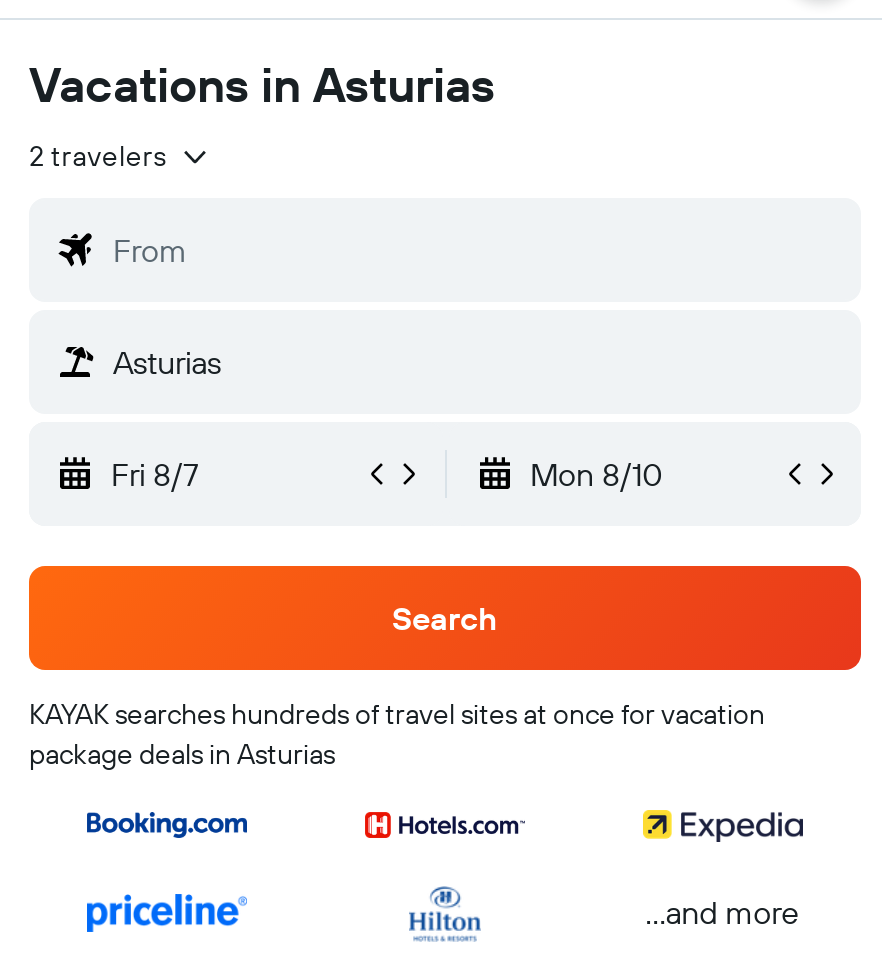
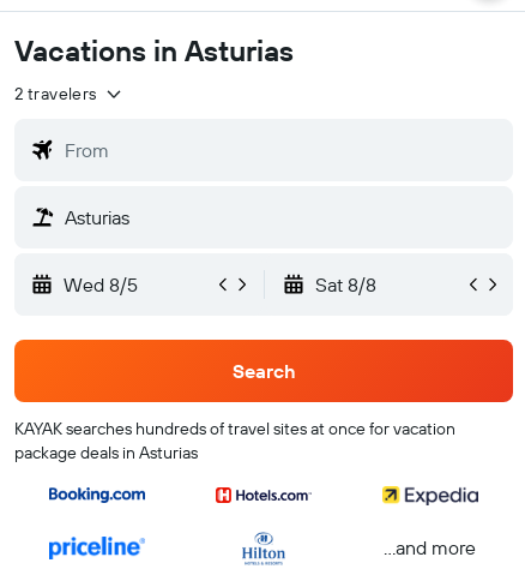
- Fri 8/7
- Mon 8/10
+ Wed 8/5
+ Sat 8/8
